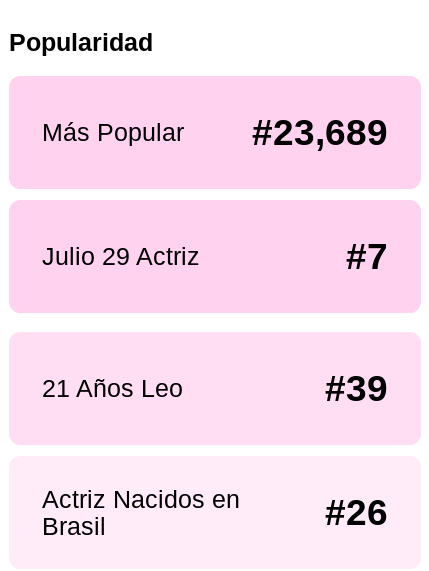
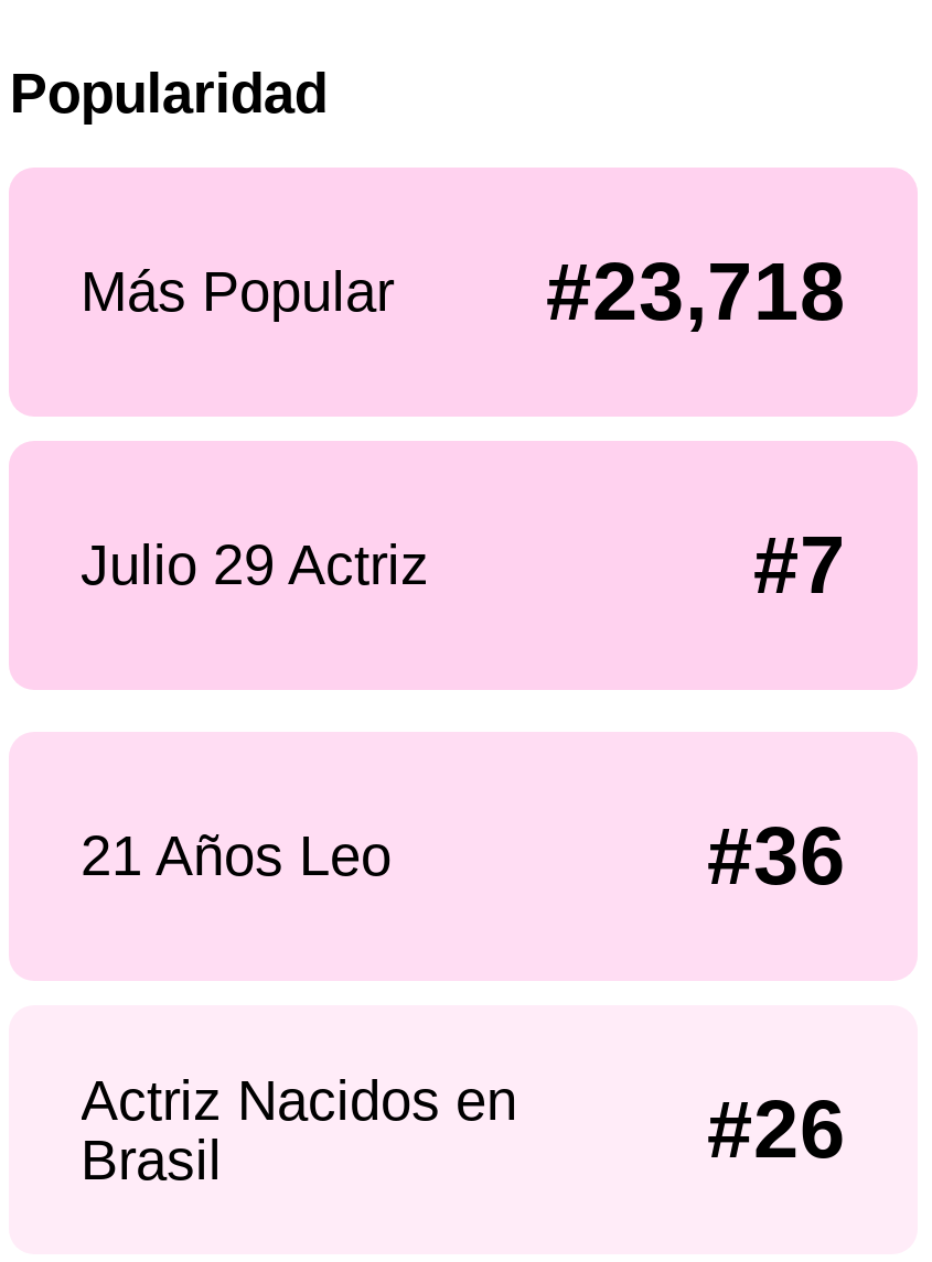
- #23,689
+ #23,718

- #39
+ #36
